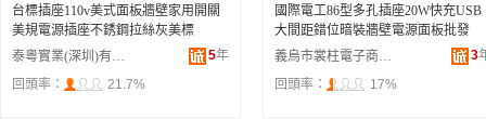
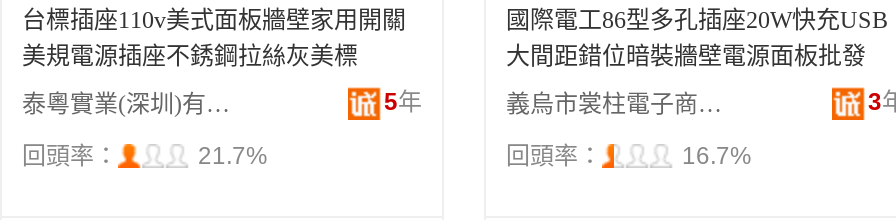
- 17%
+ 16.7%
